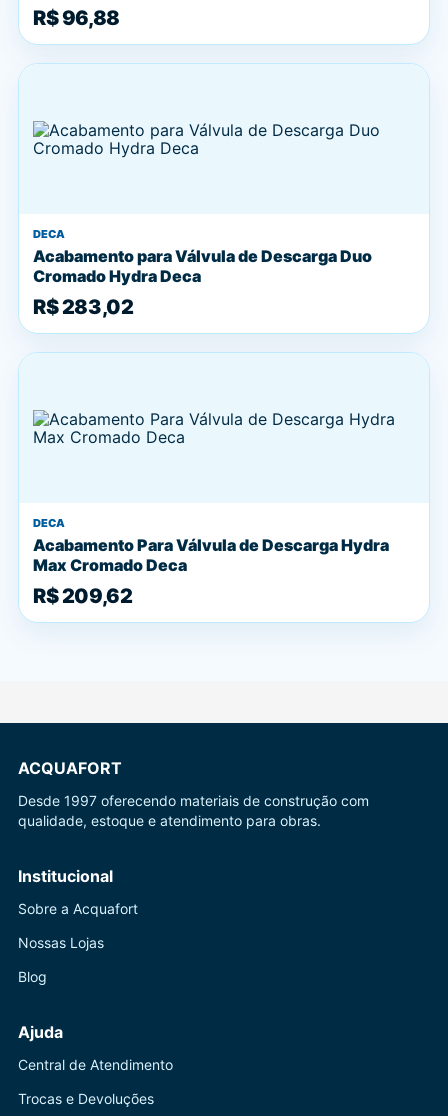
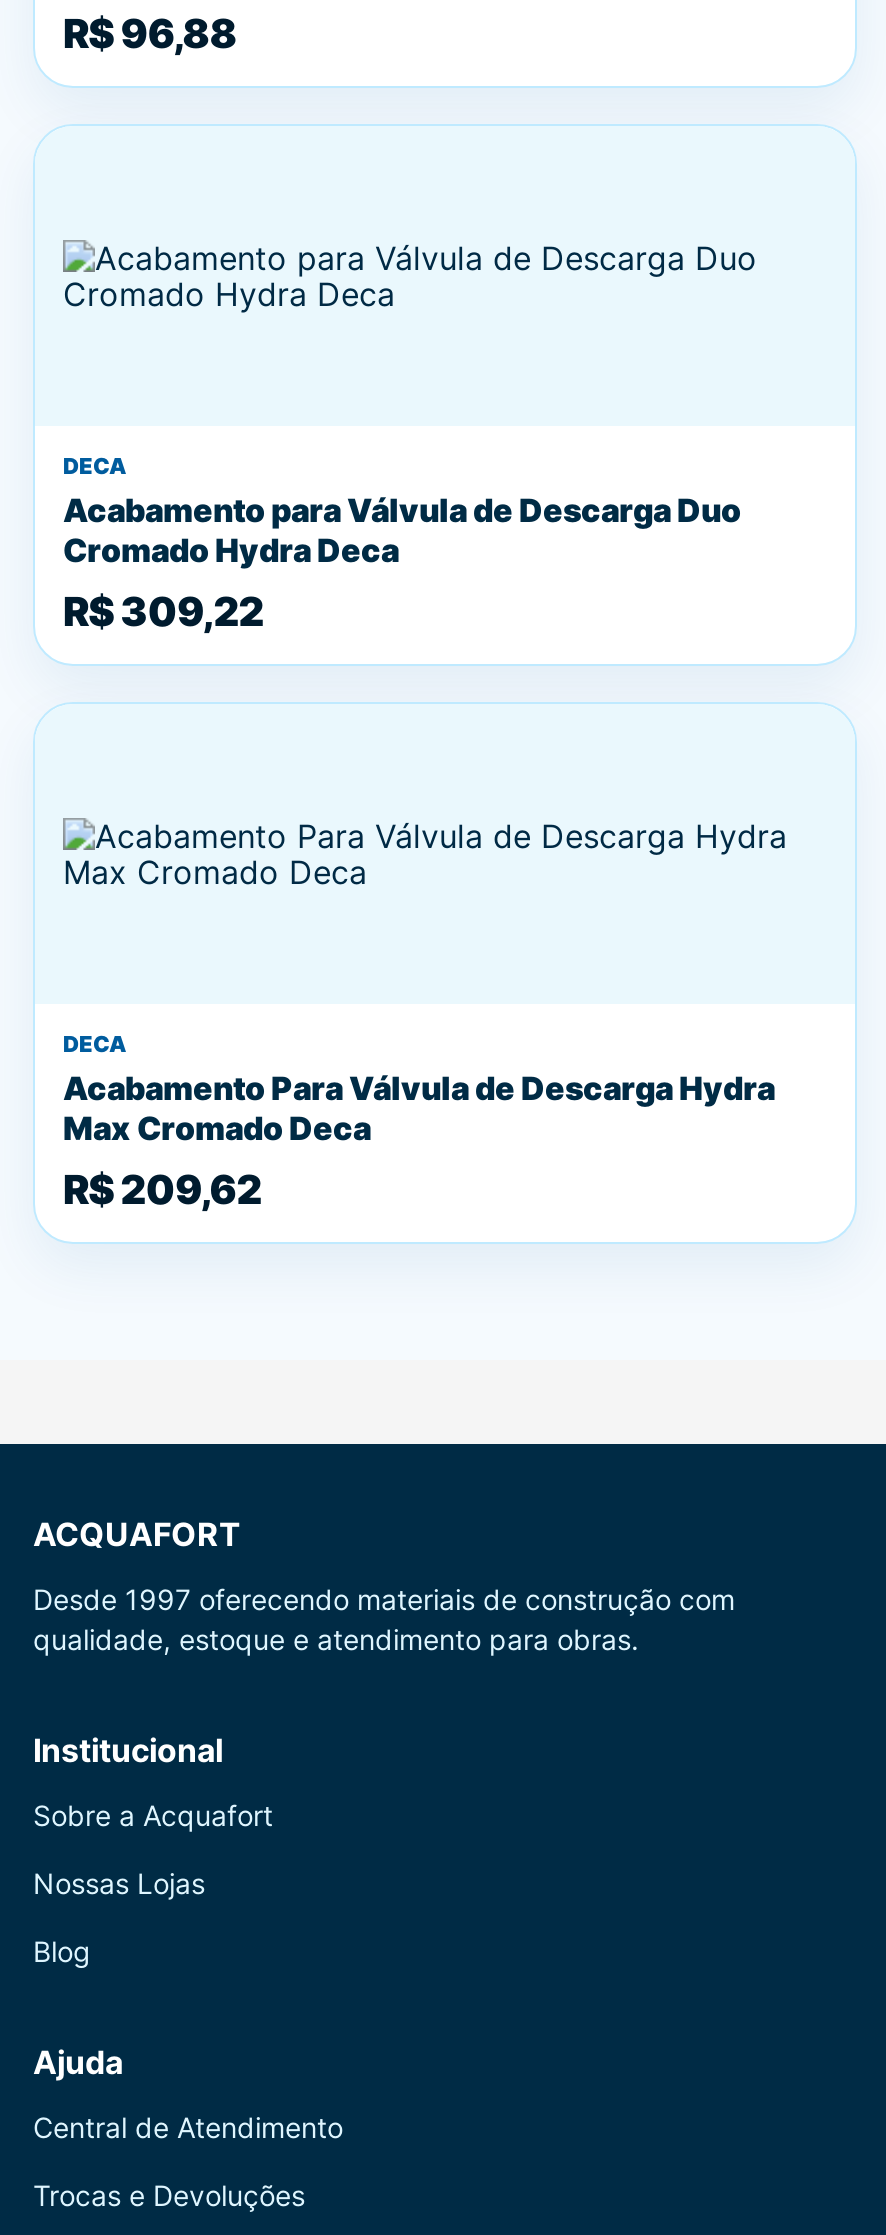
- R$ 283,02
+ R$ 309,22
